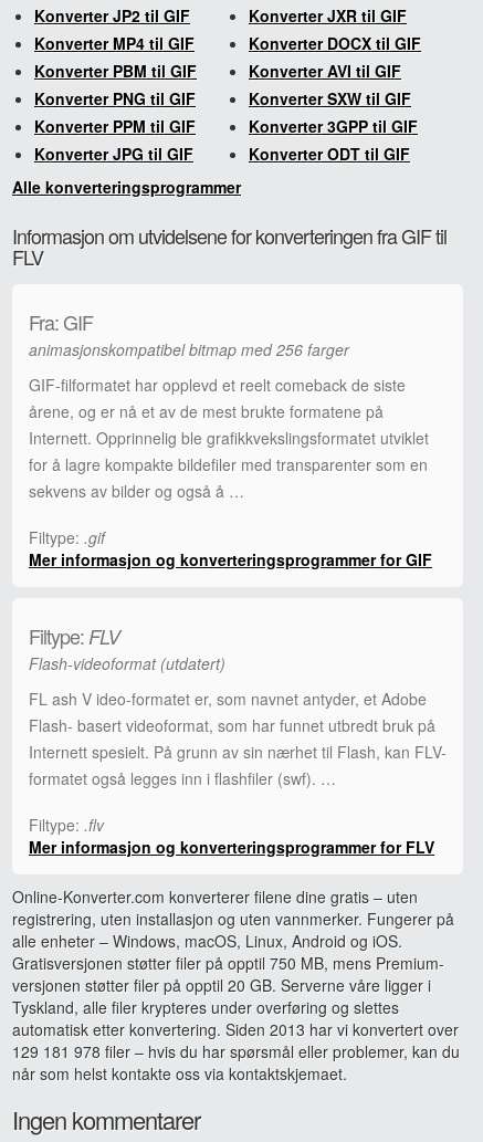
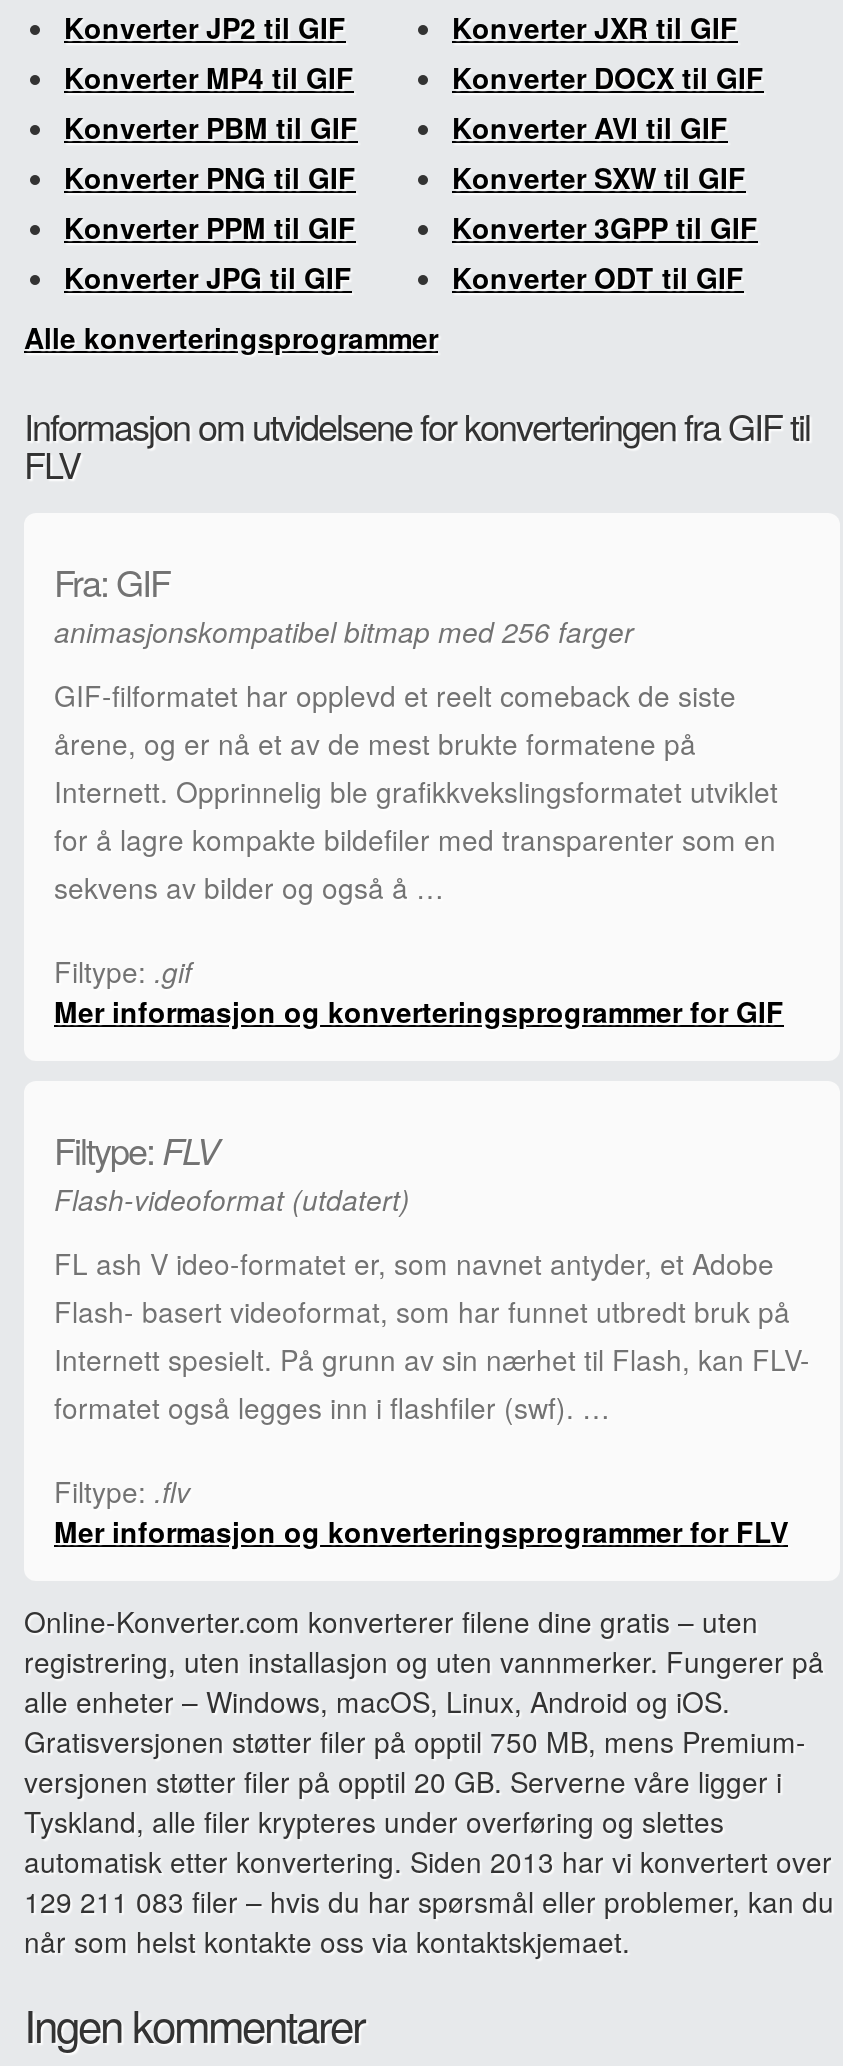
- 129 181 978 filer – hvis du har spørsmål eller problemer, kan du
+ 129 211 083 filer – hvis du har spørsmål eller problemer, kan du
